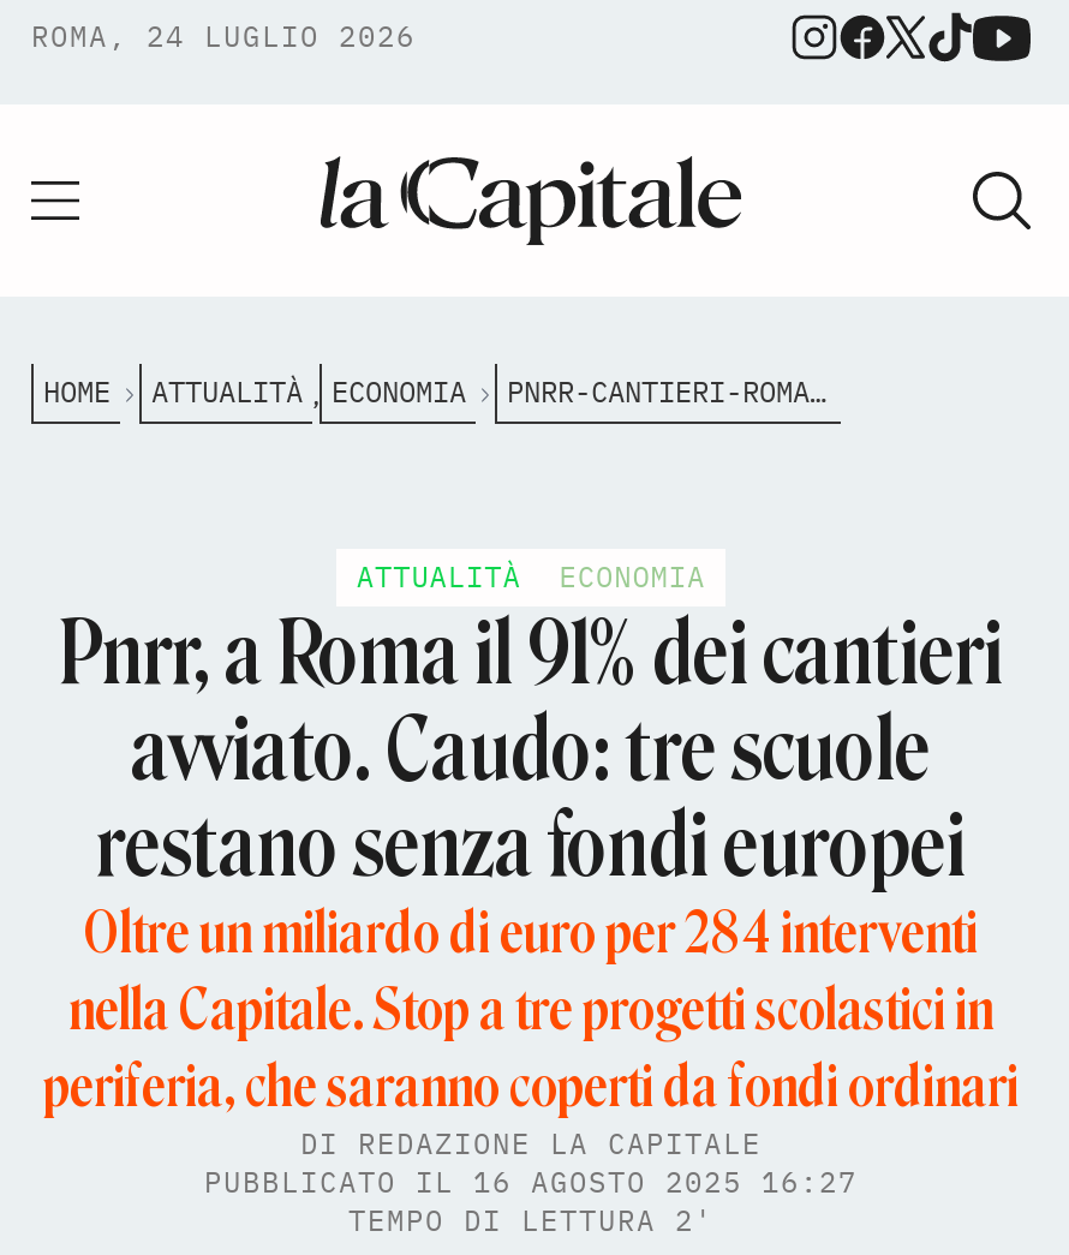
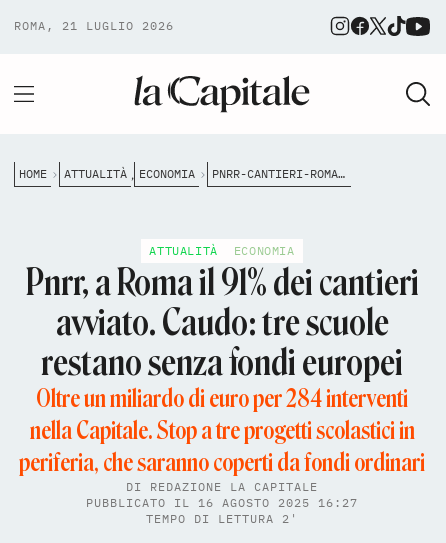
- ROMA, 24 LUGLIO 2026
+ ROMA, 21 LUGLIO 2026
